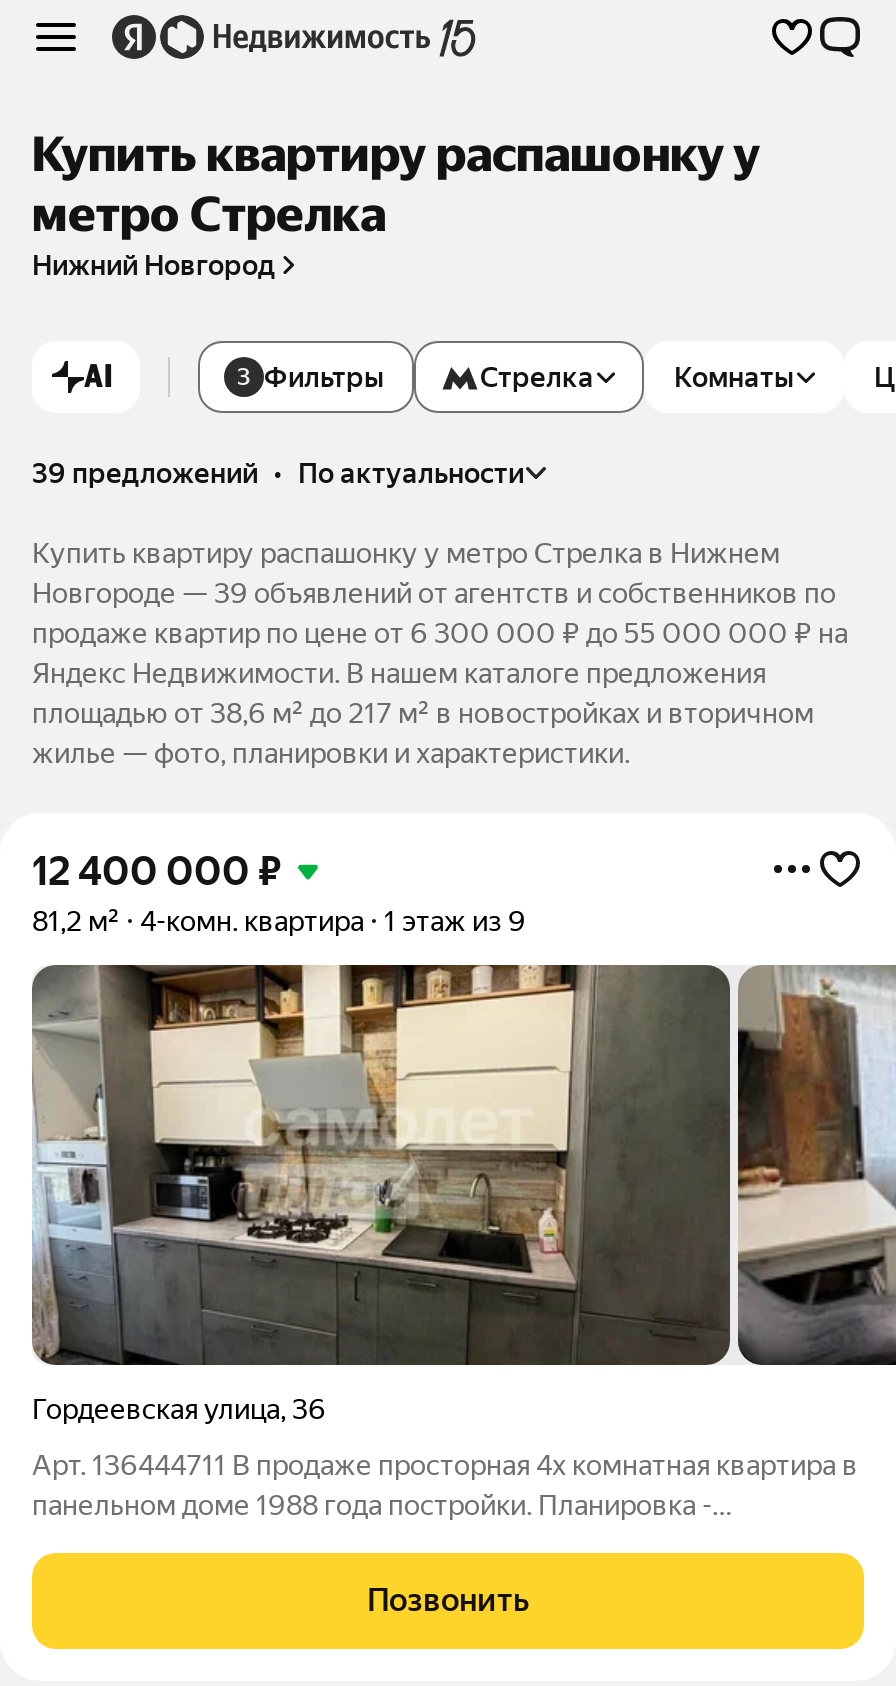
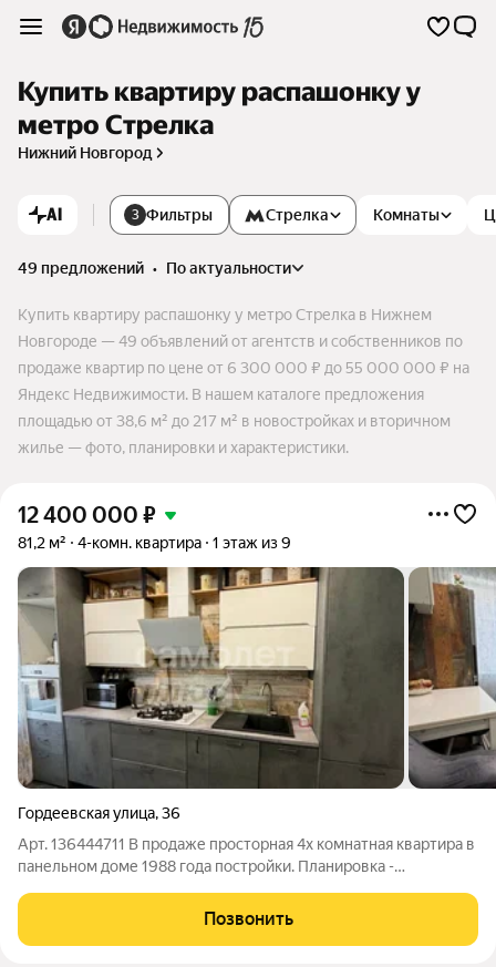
- 39 предложений • по актуальности
+ 49 предложений • по актуальности

- Новгороде — 39 объявлений от агентств и собственников по
+ Новгороде — 49 объявлений от агентств и собственников по
